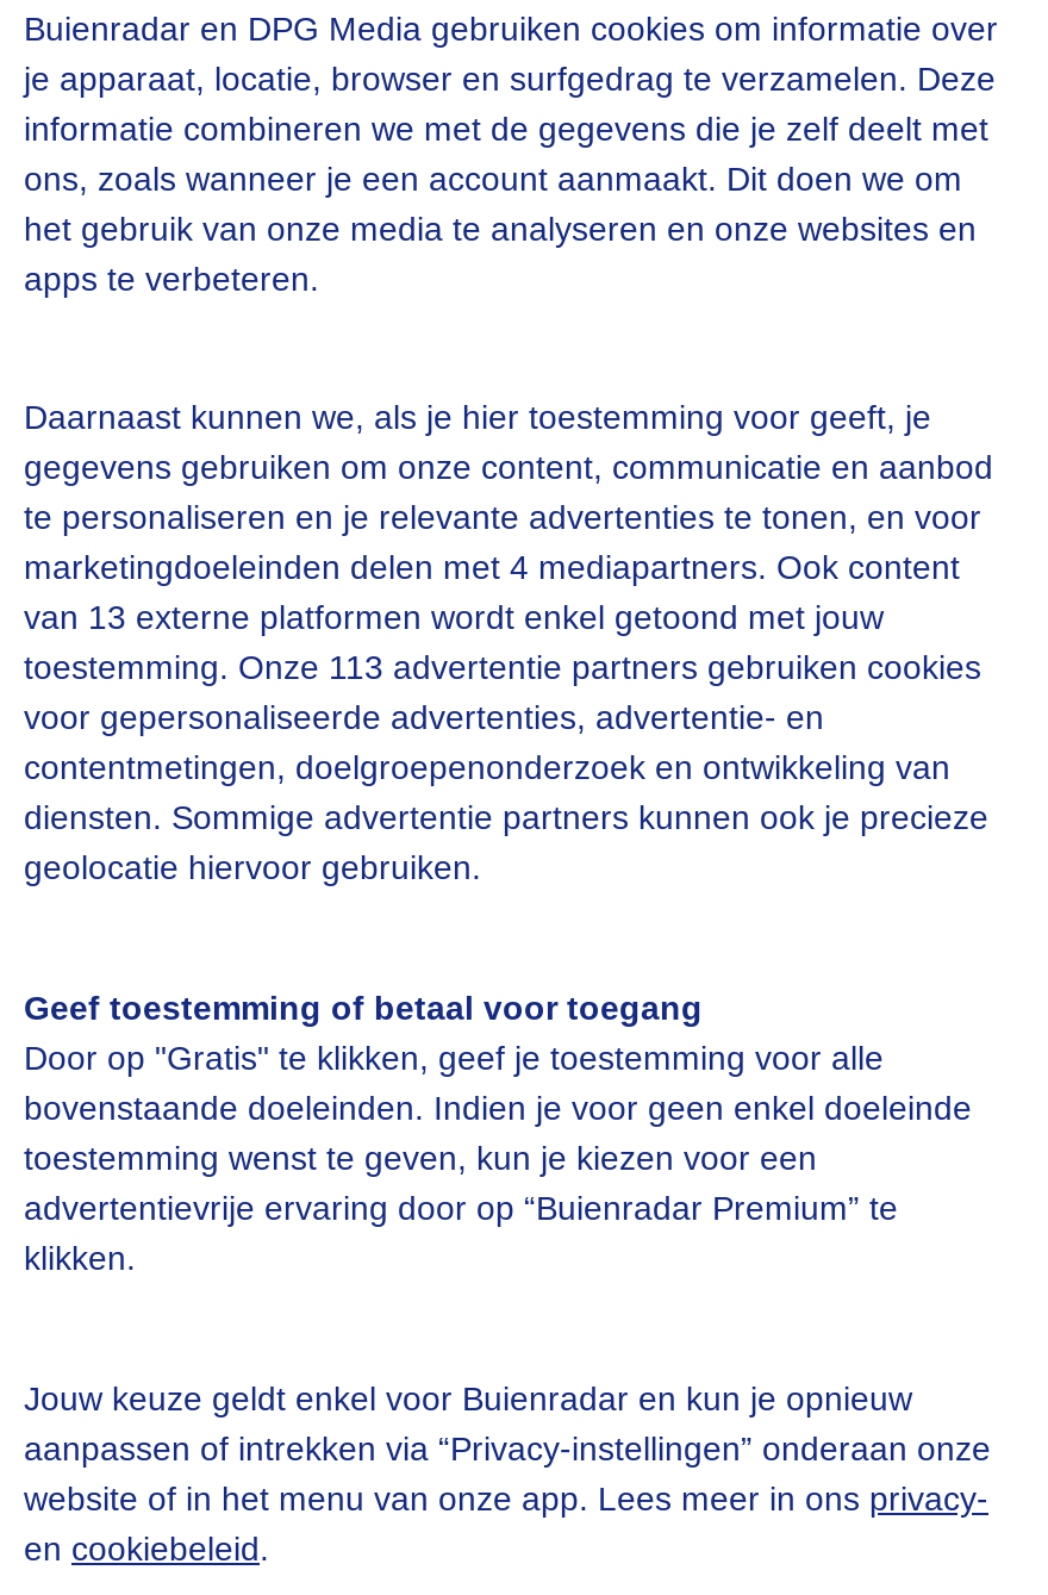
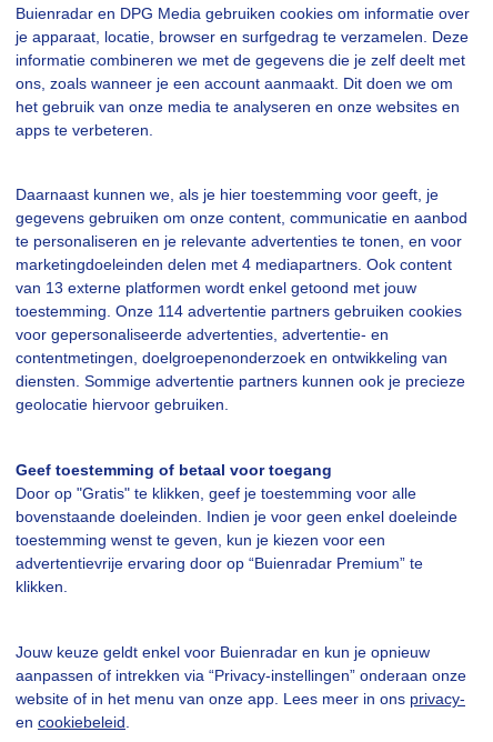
- toestemming. Onze 113 advertentie partners gebruiken cookies
+ toestemming. Onze 114 advertentie partners gebruiken cookies
